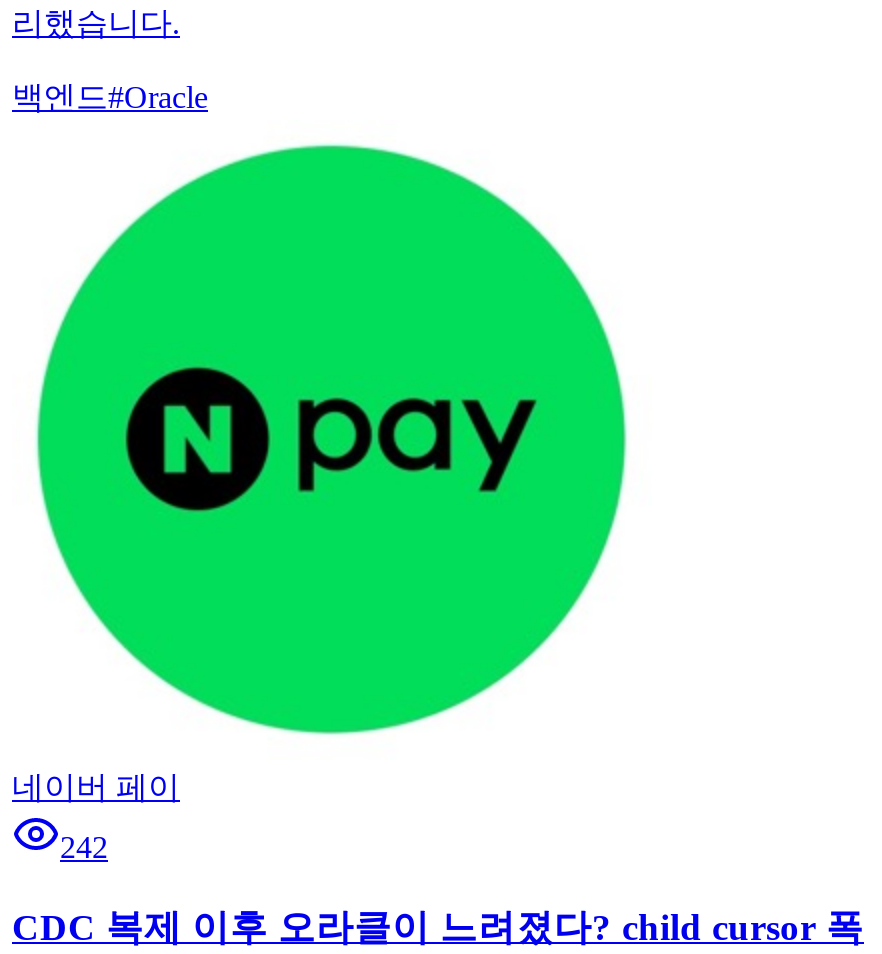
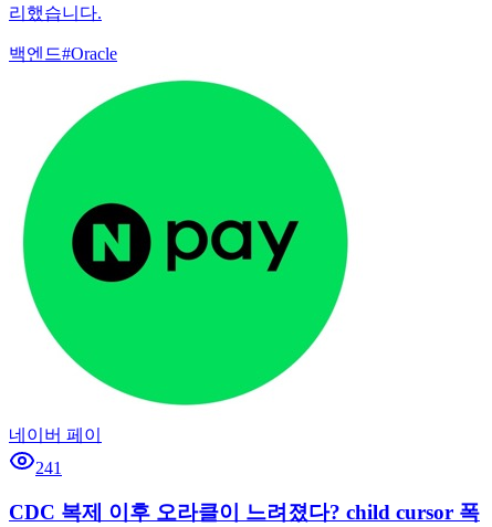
- 242
+ 241
